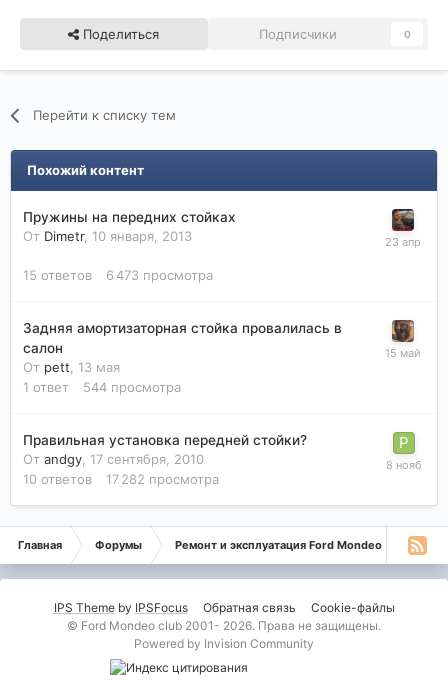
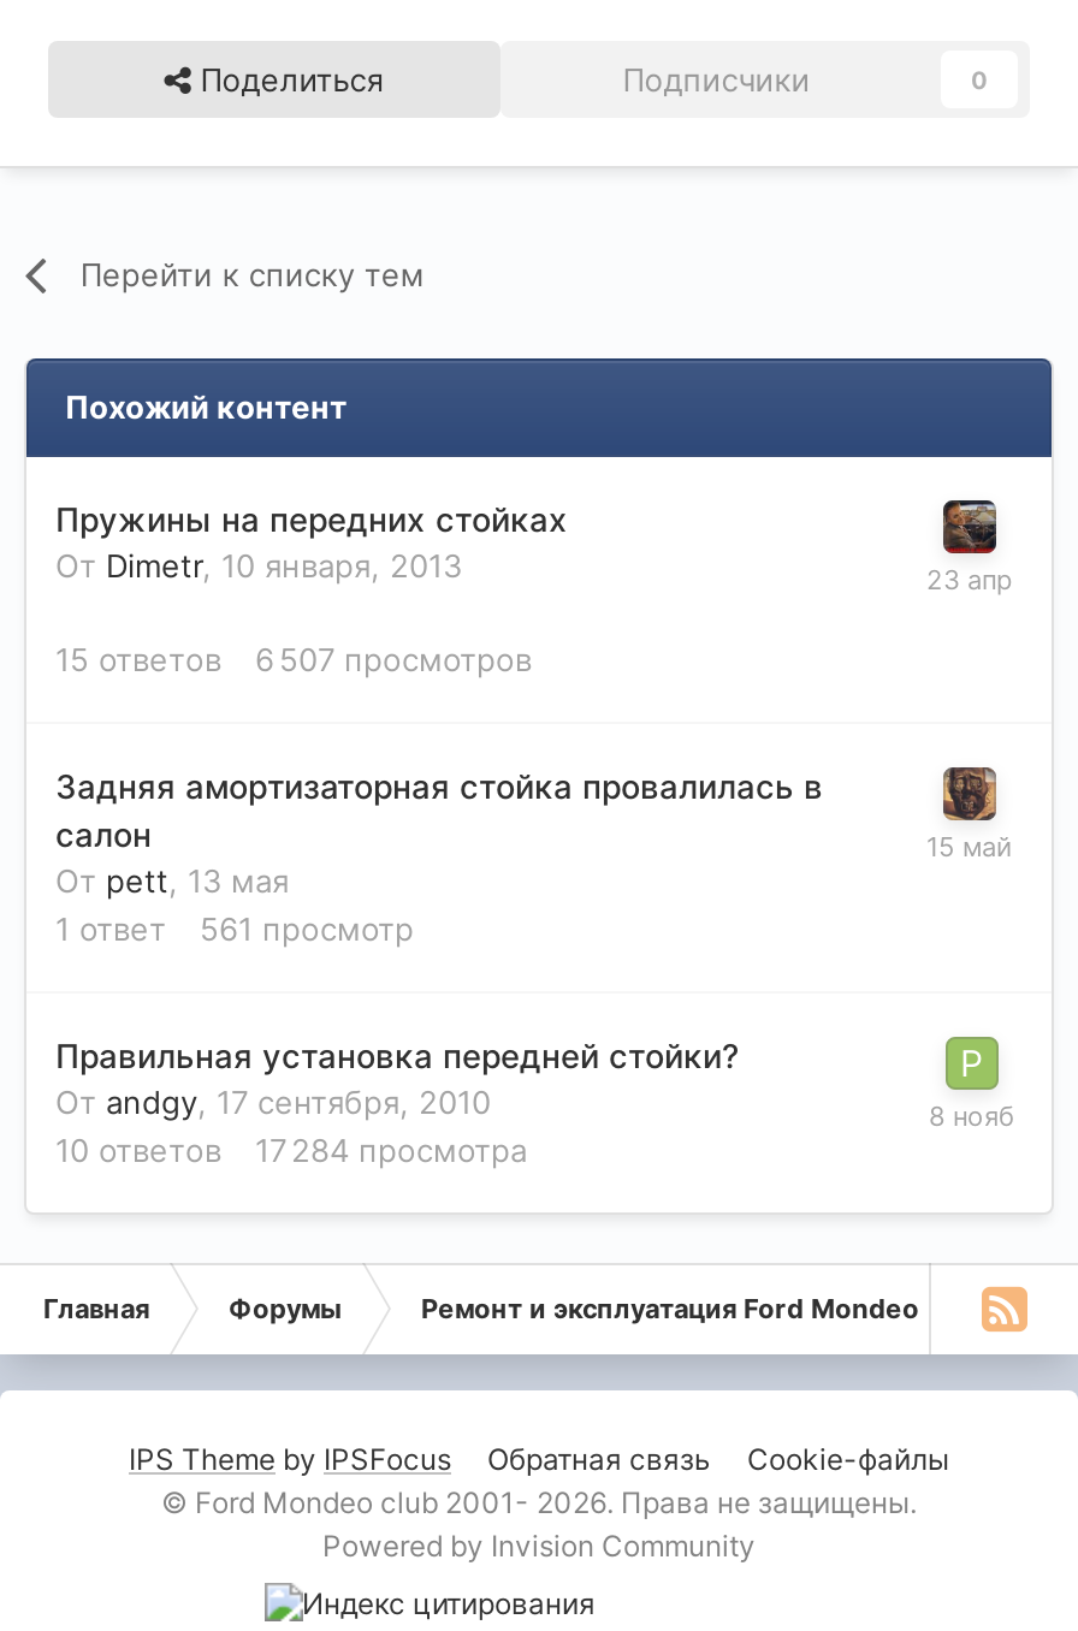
- 15 ответов 6 473 просмотра
+ 15 ответов 6 507 просмотров

- 1 ответ 544 просмотра
+ 1 ответ 561 просмотр

- 10 ответов 17 282 просмотра
+ 10 ответов 17 284 просмотра
